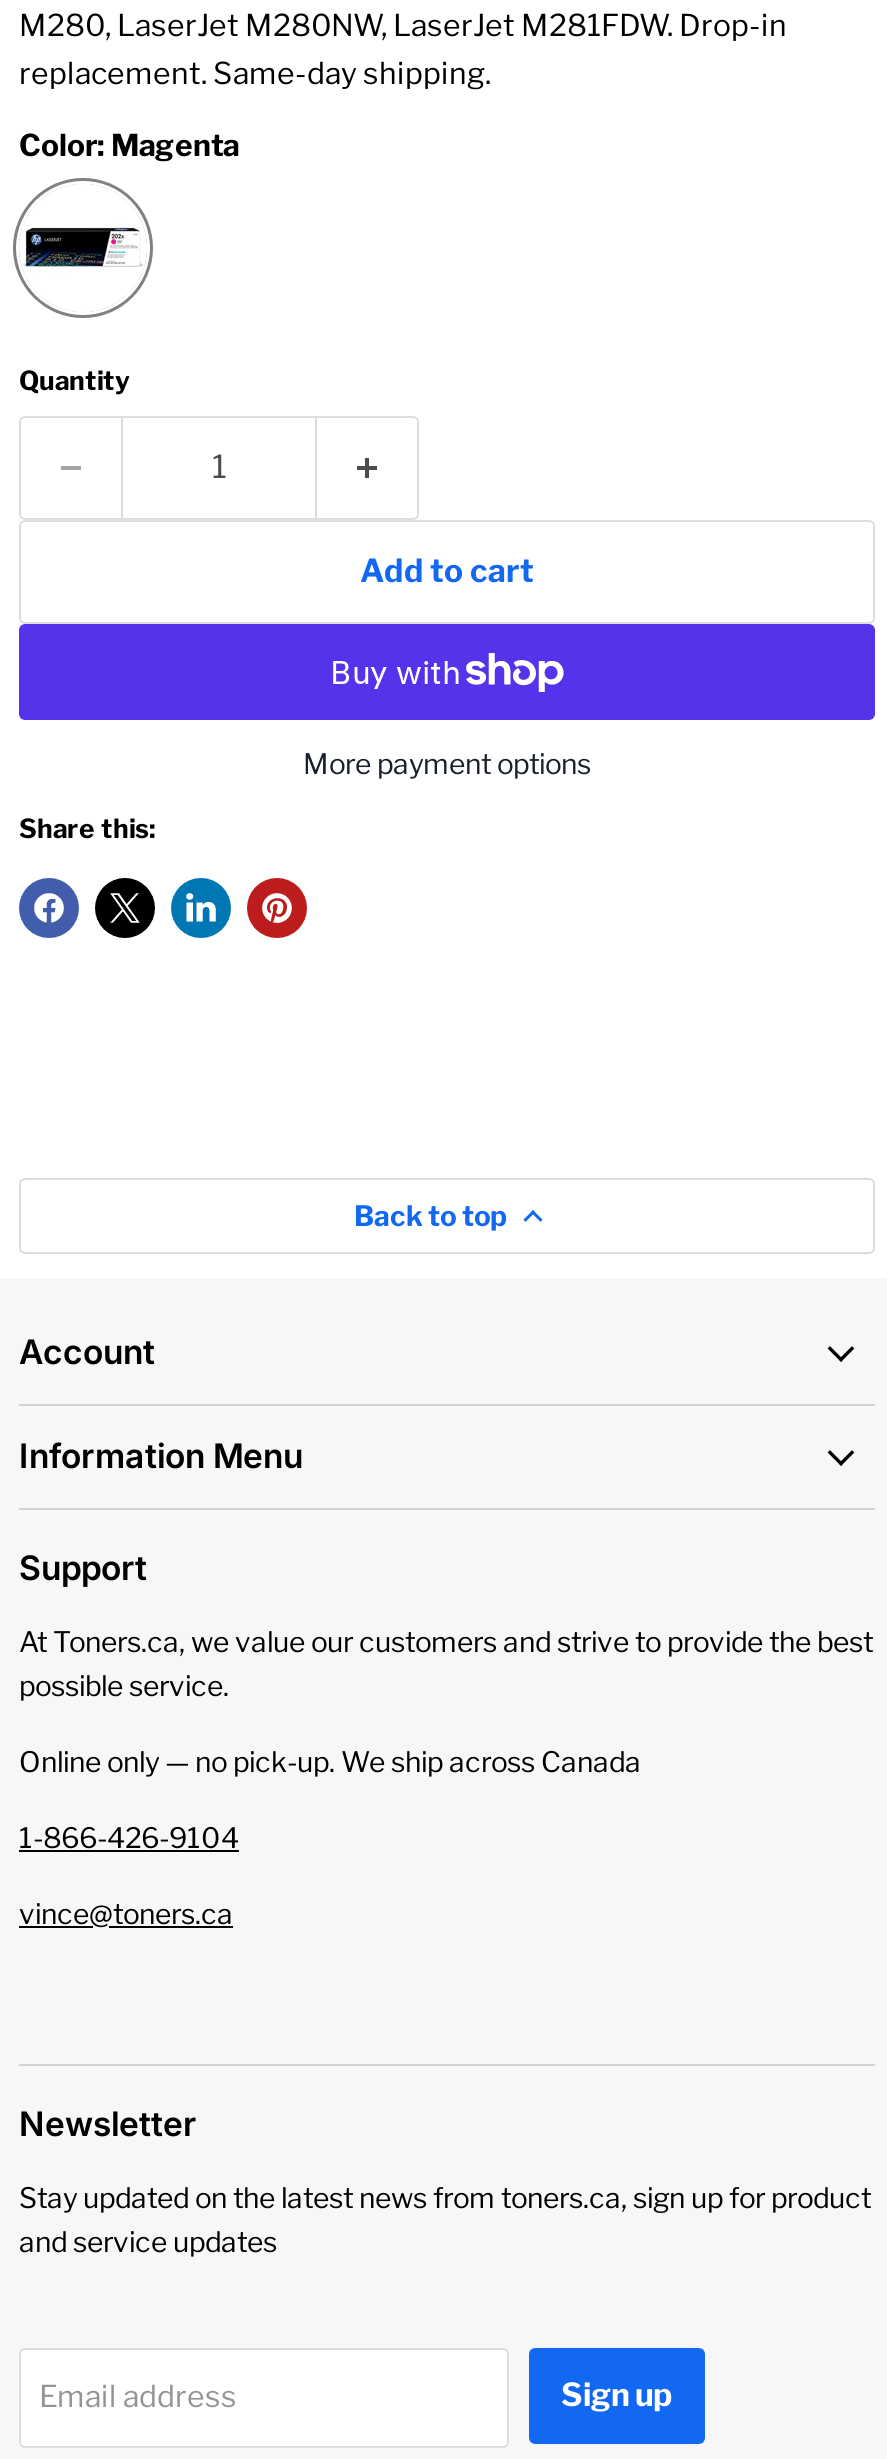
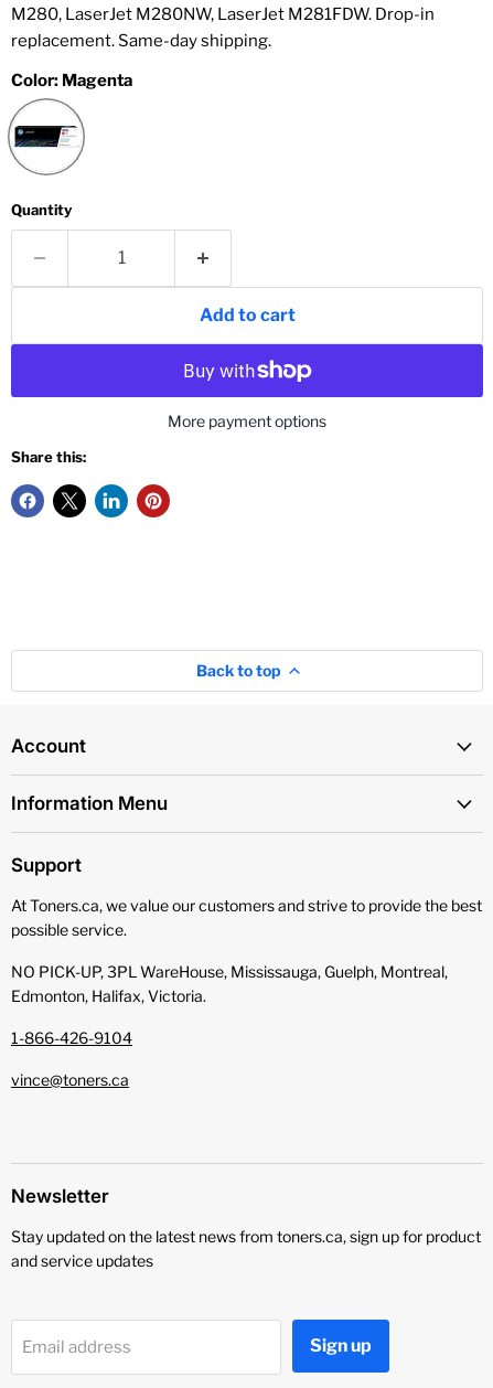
- Online only — no pick‑up. We ship across Canada
+ NO PICK-UP, 3PL WareHouse, Mississauga, Guelph, Montreal,
+ Edmonton, Halifax, Victoria.
